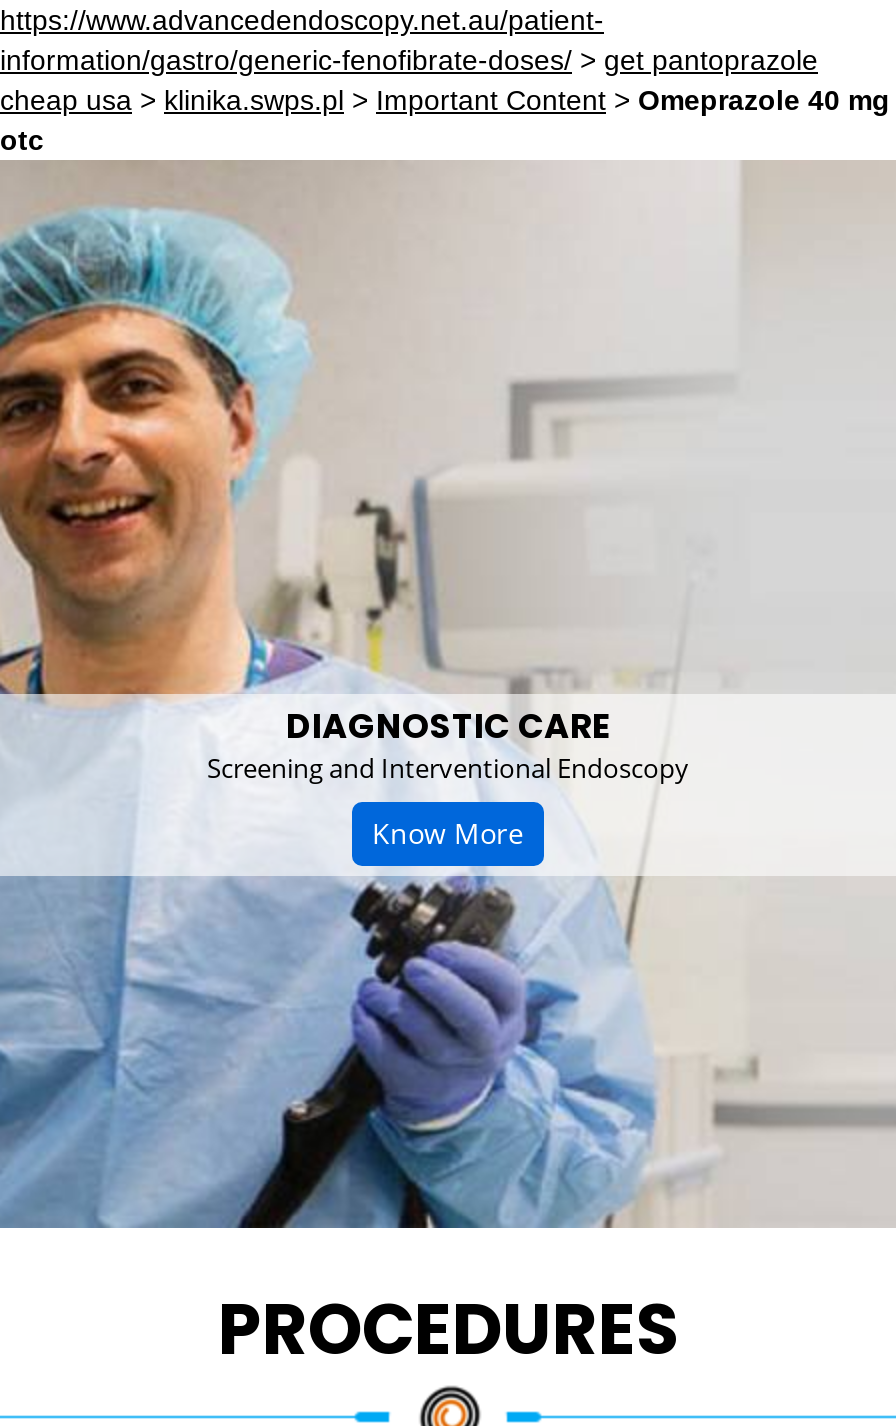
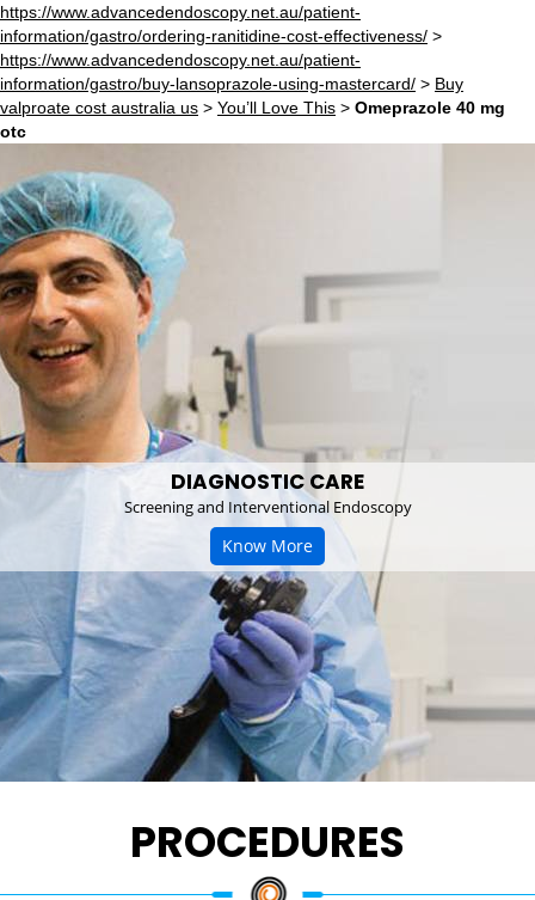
- information/gastro/generic-fenofibrate-doses/ > get pantoprazole
- cheap usa > klinika.swps.pl > Important Content > Omeprazole 40 mg
+ information/gastro/ordering-ranitidine-cost-effectiveness/ >
+ https://www.advancedendoscopy.net.au/patient-
+ information/gastro/buy-lansoprazole-using-mastercard/ > Buy
+ valproate cost australia us > You’ll Love This > Omeprazole 40 mg
